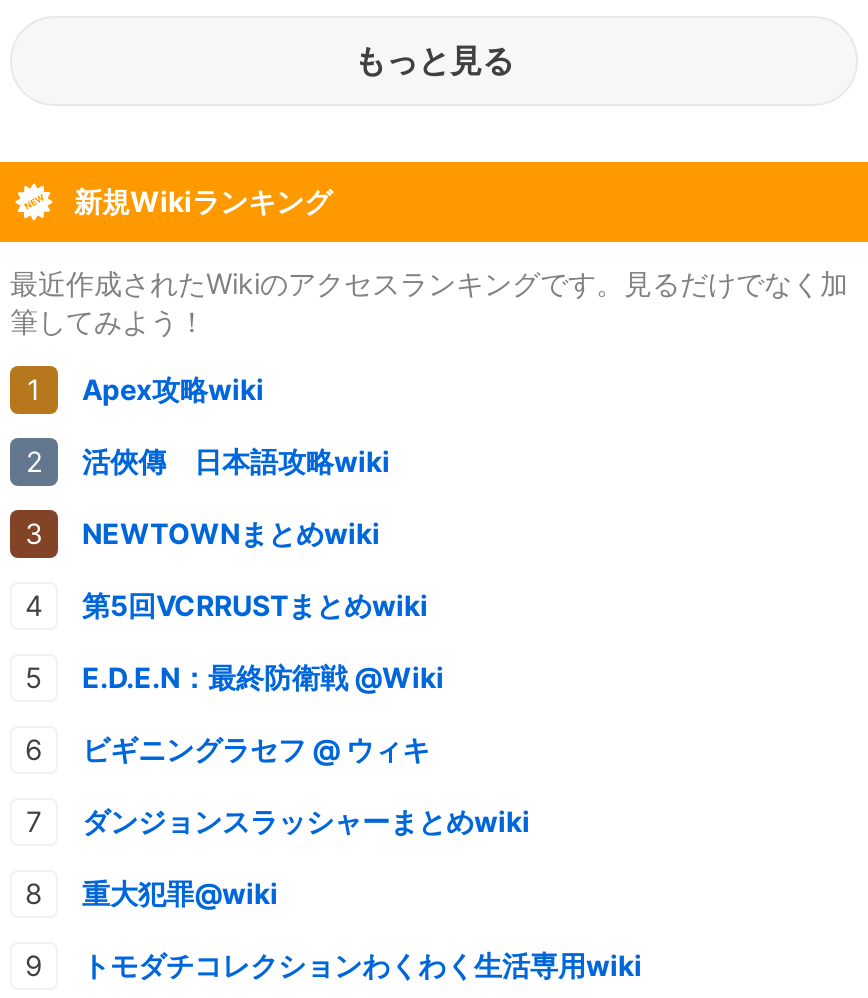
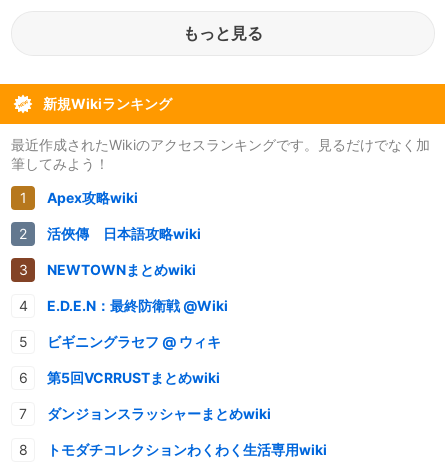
moved down: 第5回VCRRUSTまとめwiki

- 重大犯罪@wiki
